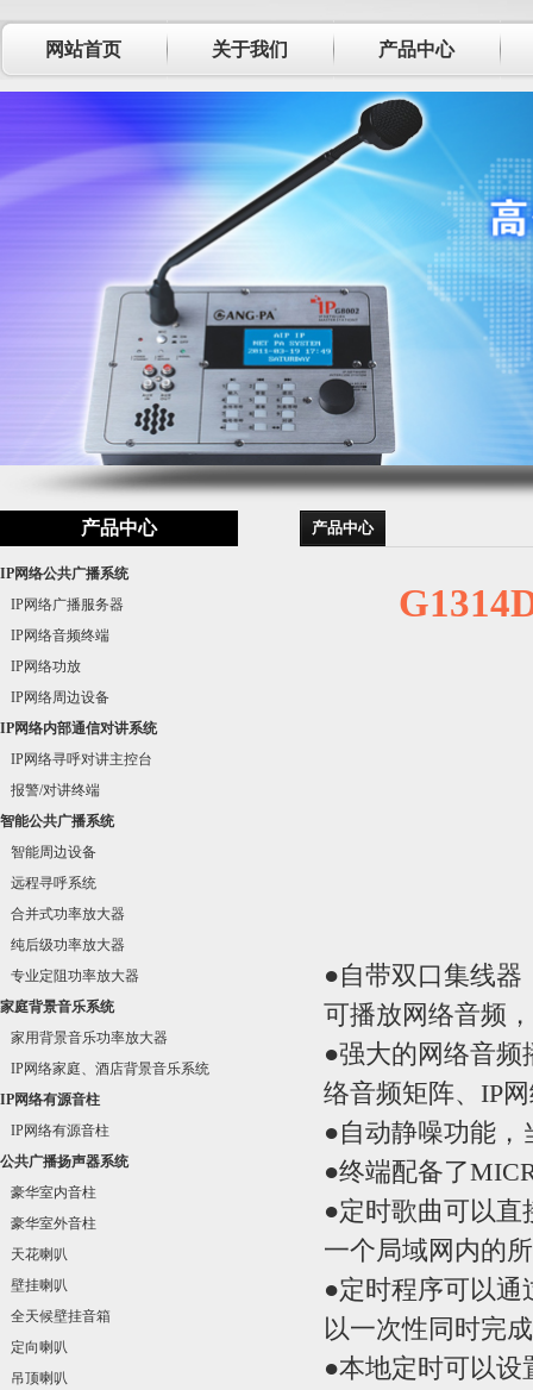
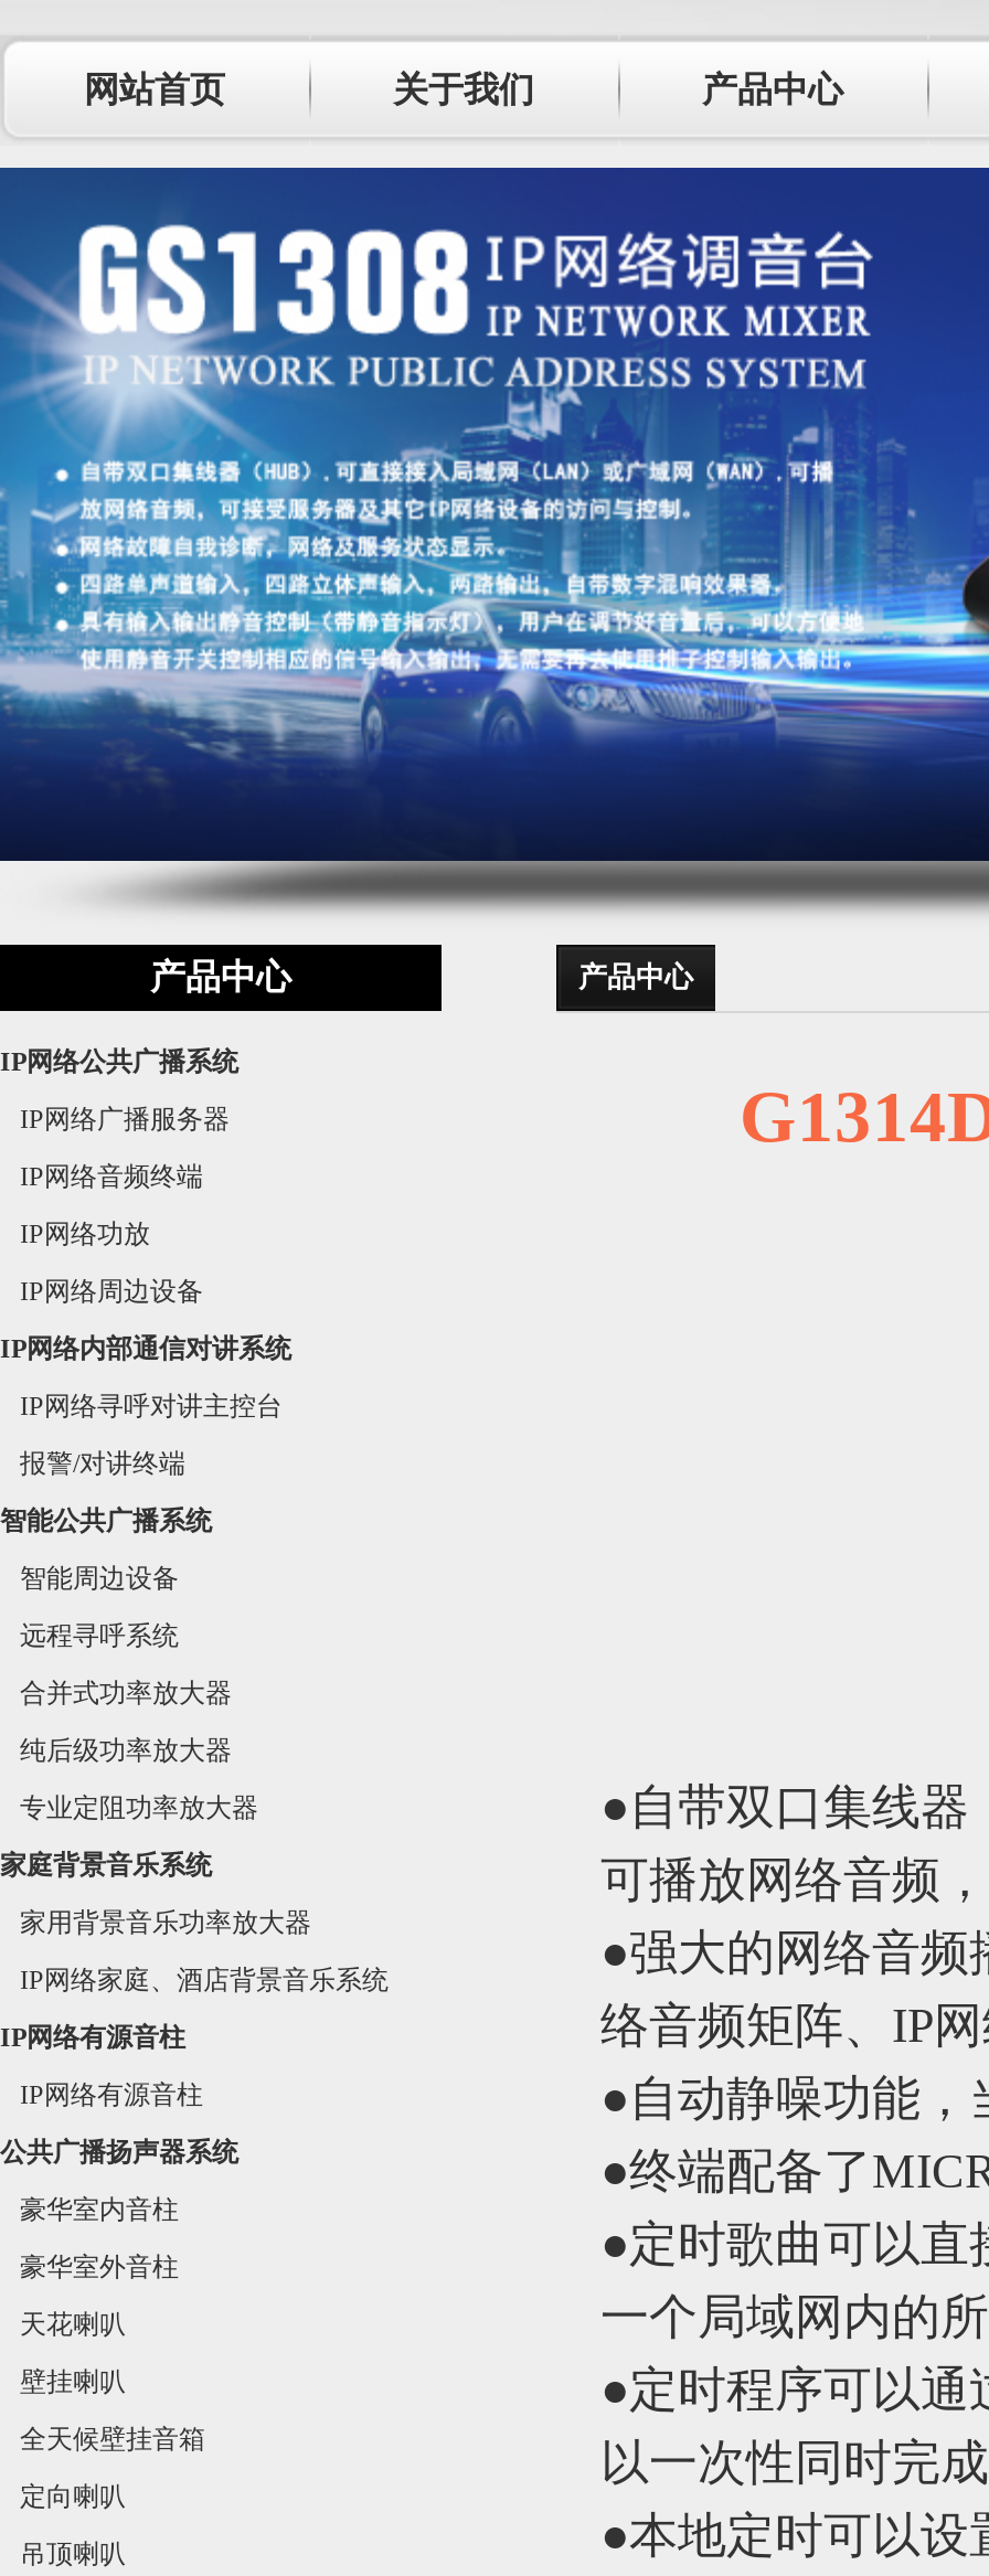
- [image]
+ [image]
